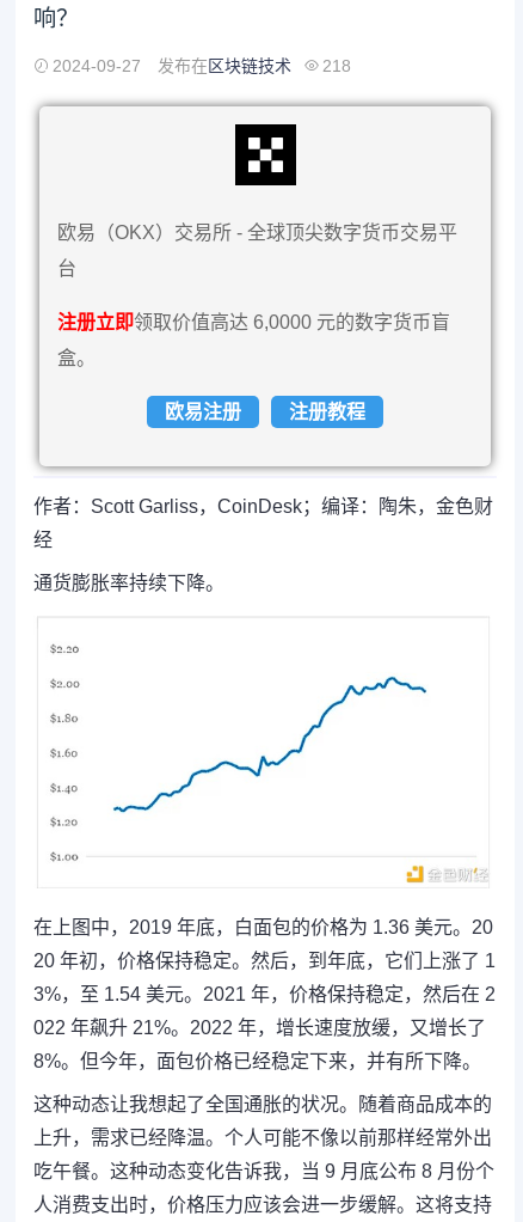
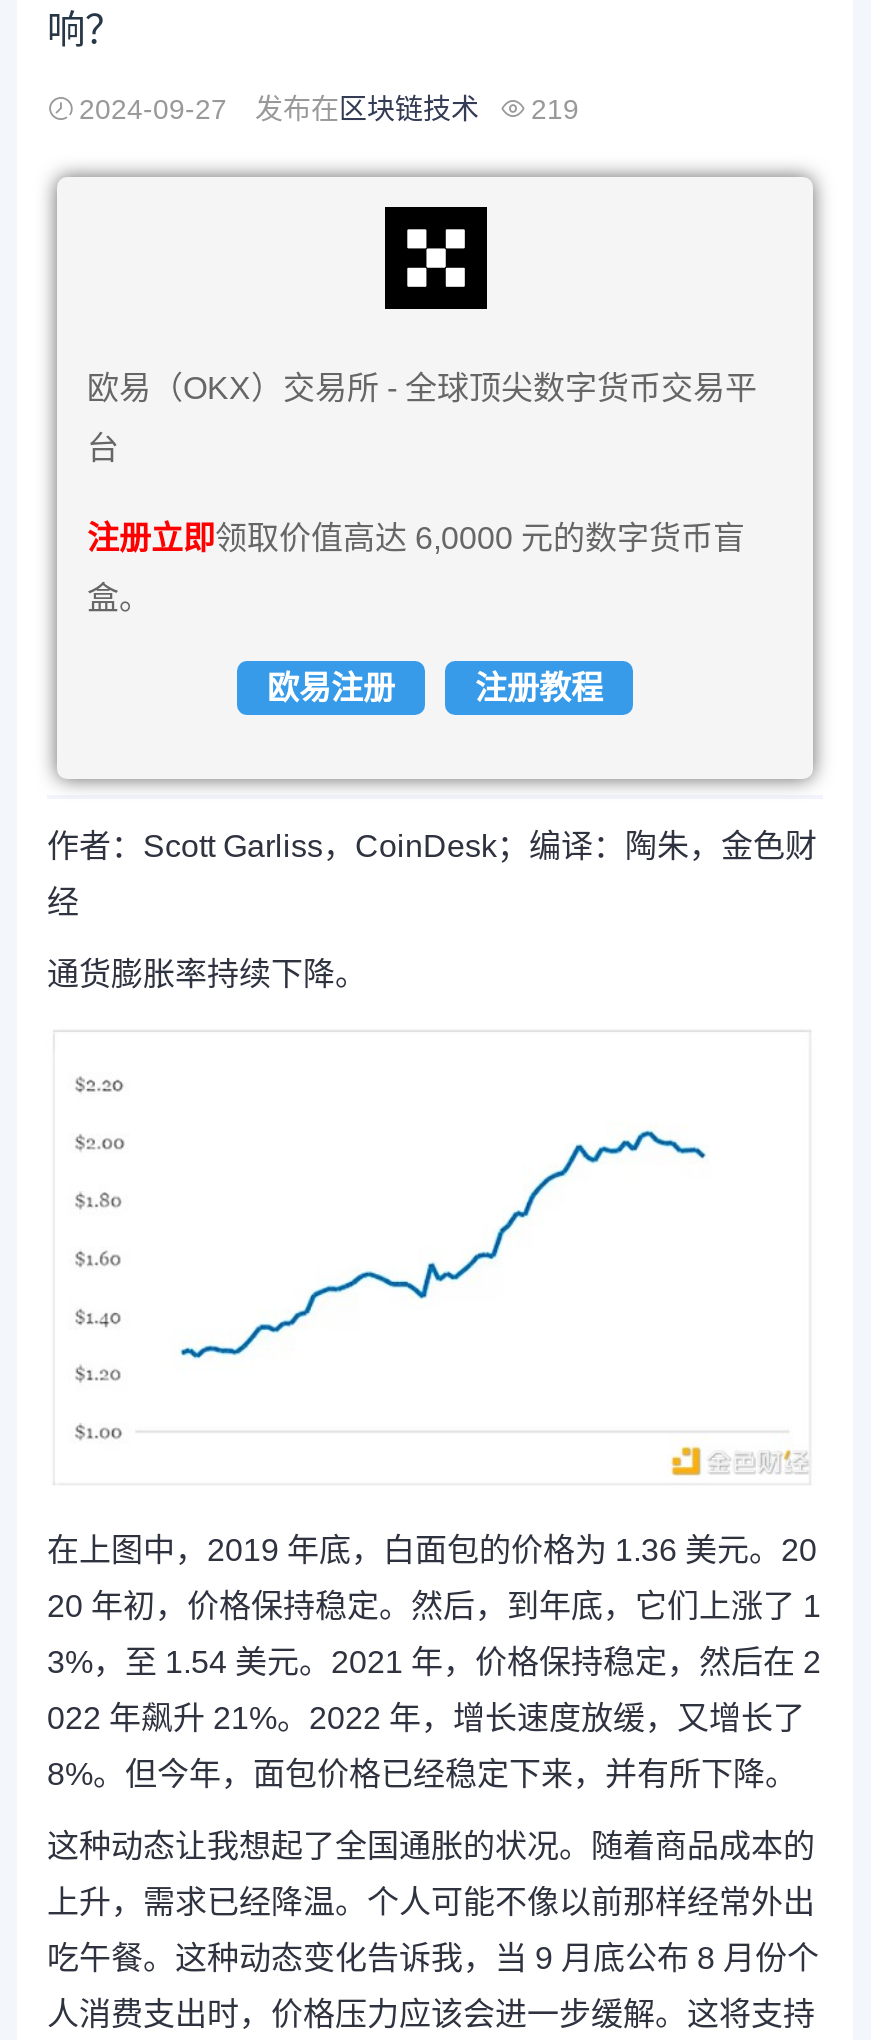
- 2024-09-27 发布在区块链技术 218
+ 2024-09-27 发布在区块链技术 219
